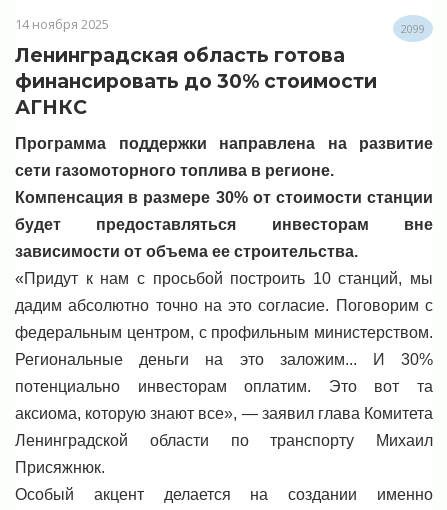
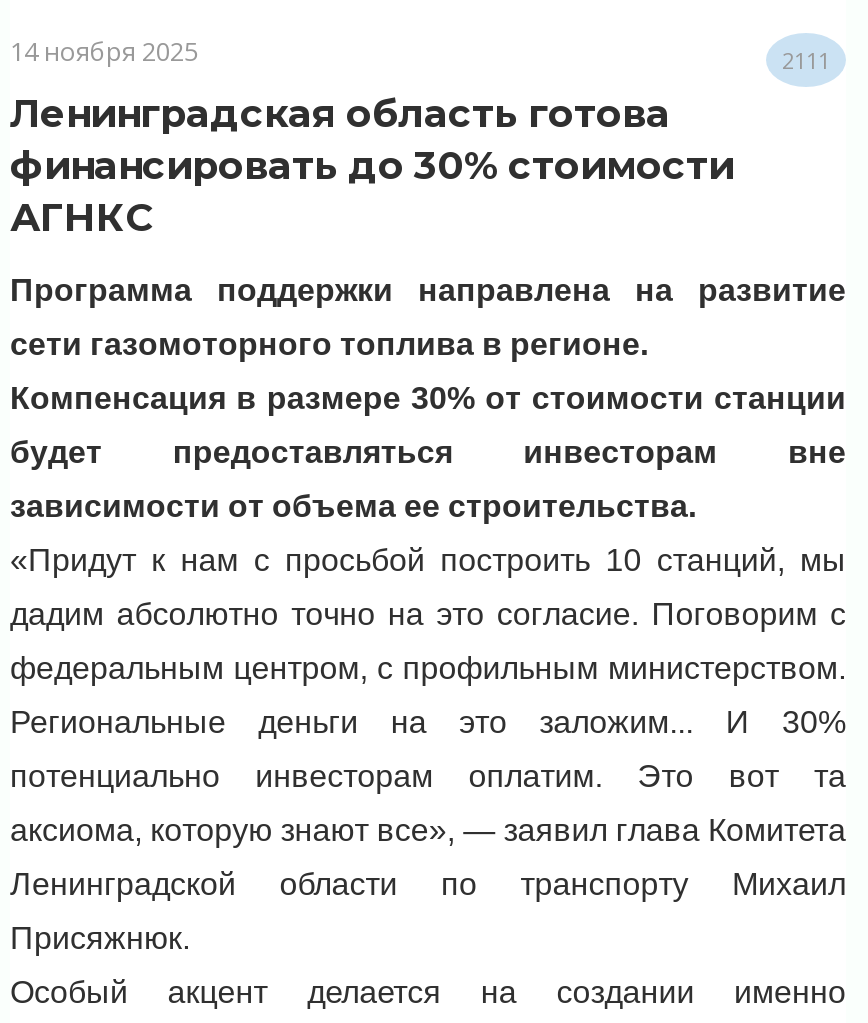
- 2099
+ 2111
